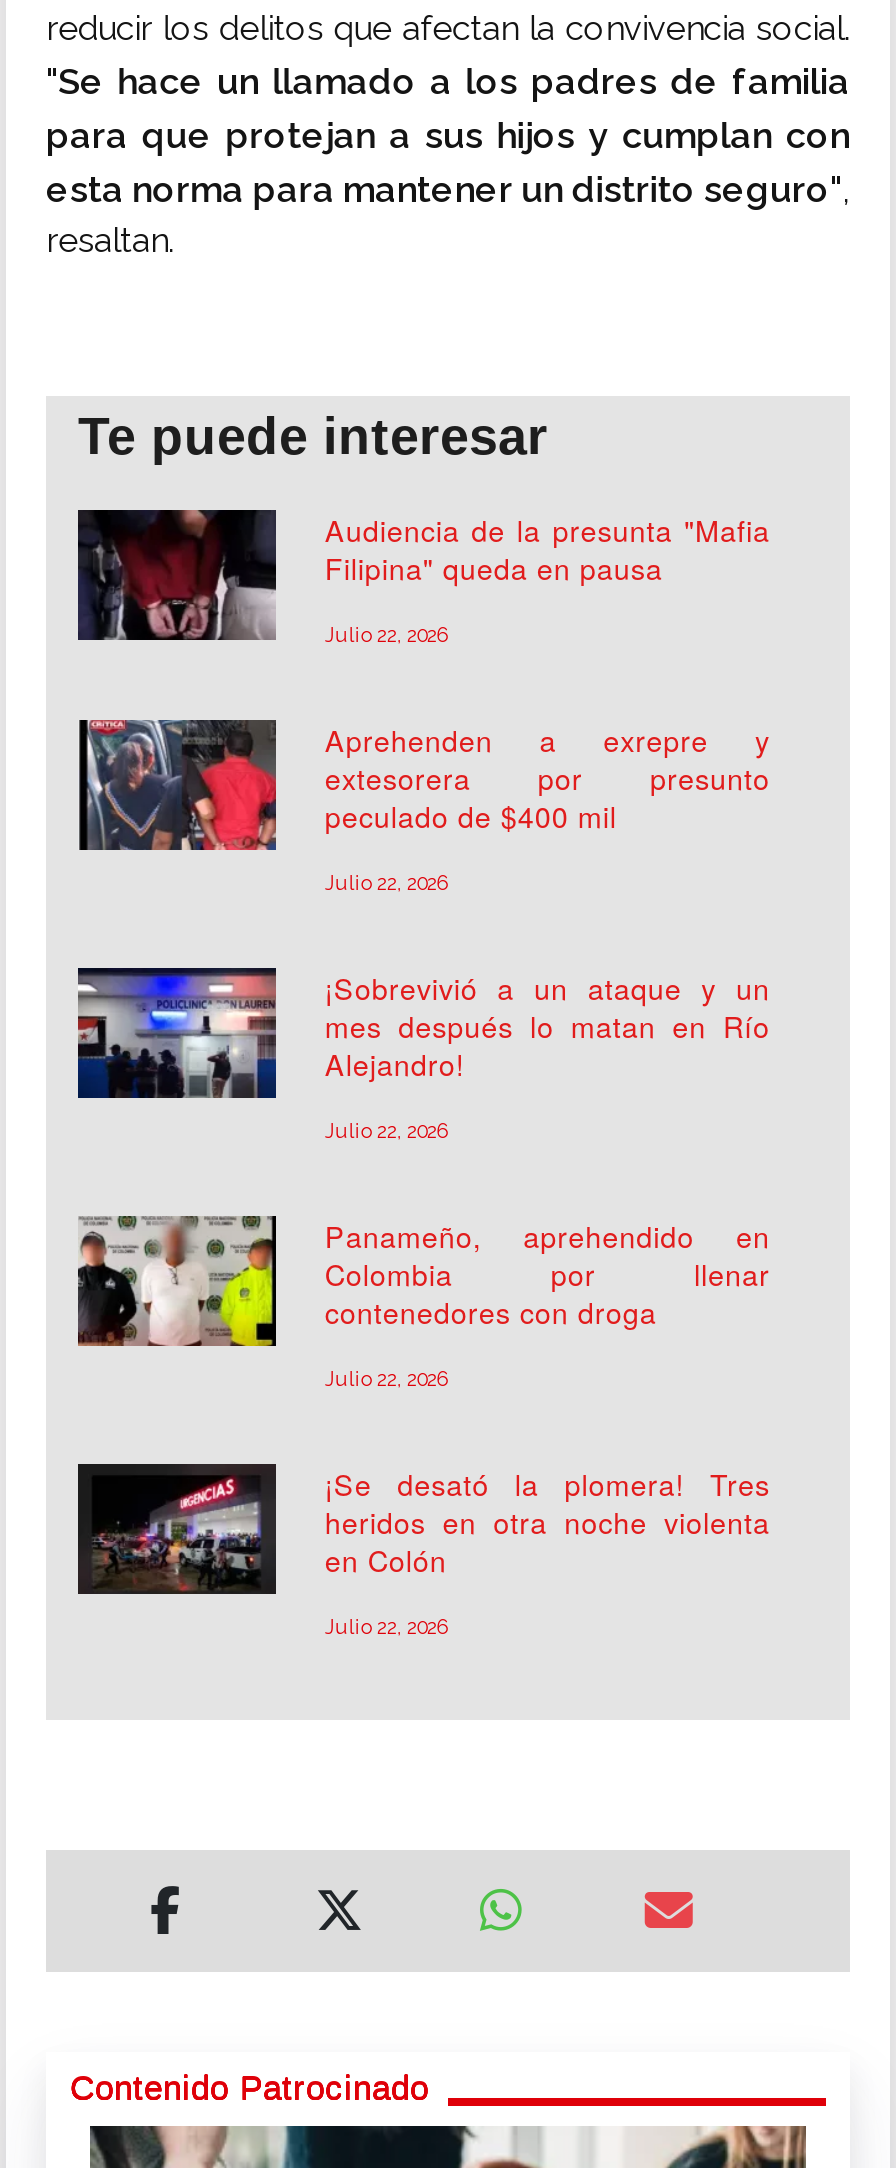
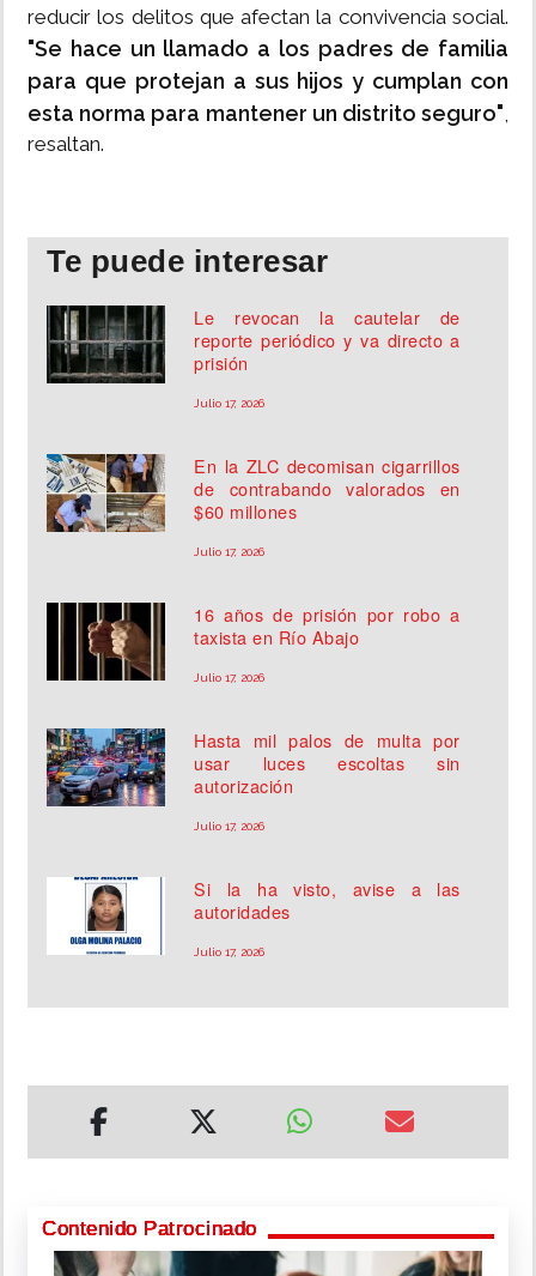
- [image]
- Audiencia de la presunta "Mafia
- Filipina" queda en pausa
+ [image]
+ Le revocan la cautelar de
+ reporte periódico y va directo a
+ prisión

- Julio 22, 2026
+ Julio 17, 2026

- [image]
- Aprehenden a exrepre y
- extesorera por presunto
- peculado de $400 mil
+ [image]
+ En la ZLC decomisan cigarrillos
+ de contrabando valorados en
+ $60 millones

- Julio 22, 2026
+ Julio 17, 2026

- [image]
- ¡Sobrevivió a un ataque y un
- mes después lo matan en Río
- Alejandro!
+ [image]
+ 16 años de prisión por robo a
+ taxista en Río Abajo

- Julio 22, 2026
+ Julio 17, 2026

- [image]
- Panameño, aprehendido en
- Colombia por llenar
- contenedores con droga
+ [image]
+ Hasta mil palos de multa por
+ usar luces escoltas sin
+ autorización

- Julio 22, 2026
+ Julio 17, 2026

- [image]
- ¡Se desató la plomera! Tres
- heridos en otra noche violenta
- en Colón
+ [image]
+ Si la ha visto, avise a las
+ autoridades

- Julio 22, 2026
+ Julio 17, 2026
